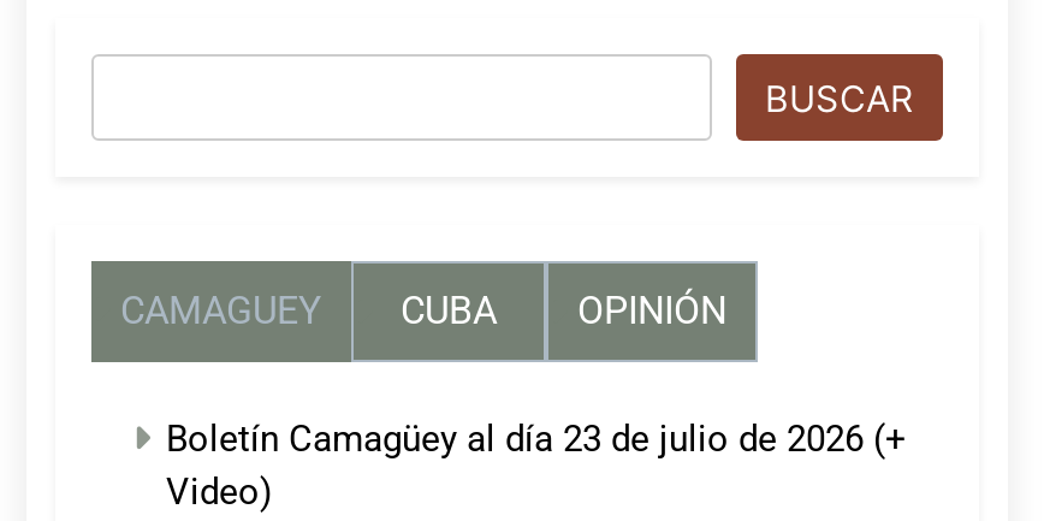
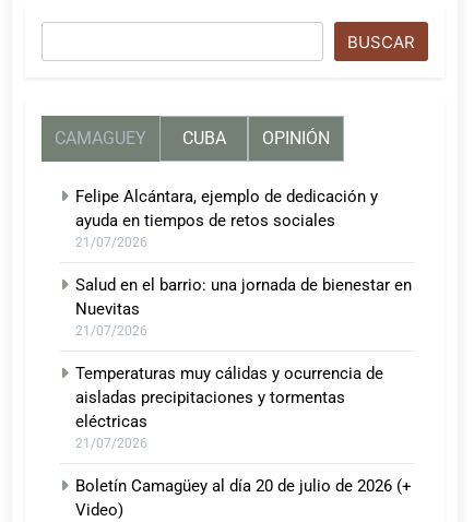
- Boletín Camagüey al día 23 de julio de 2026 (+
+ Felipe Alcántara, ejemplo de dedicación y
+ ayuda en tiempos de retos sociales
+ 21/07/2026
+ Salud en el barrio: una jornada de bienestar en
+ Nuevitas
+ 21/07/2026
+ Temperaturas muy cálidas y ocurrencia de
+ aisladas precipitaciones y tormentas
+ eléctricas
+ 21/07/2026
+ Boletín Camagüey al día 20 de julio de 2026 (+
